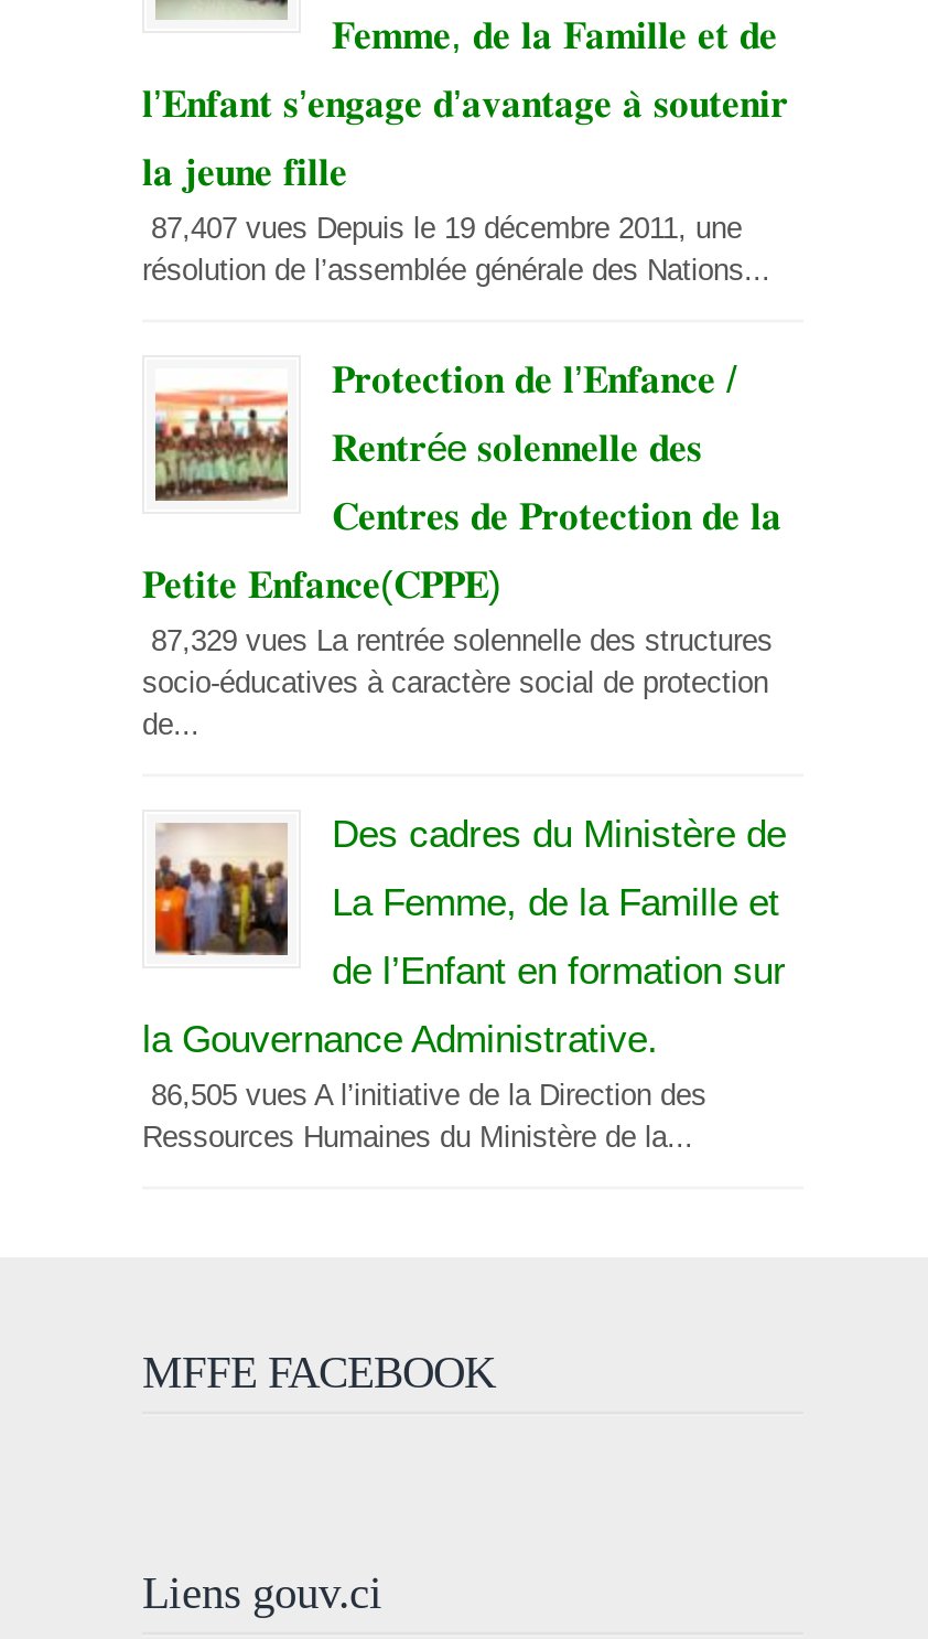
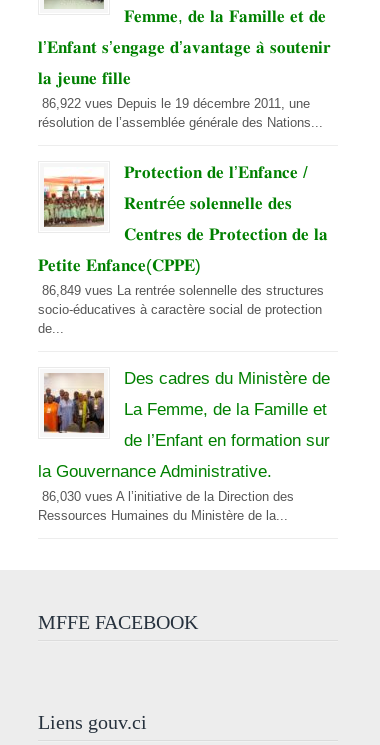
- 87,407 vues Depuis le 19 décembre 2011, une
+ 86,922 vues Depuis le 19 décembre 2011, une

- 87,329 vues La rentrée solennelle des structures
+ 86,849 vues La rentrée solennelle des structures

- 86,505 vues A l’initiative de la Direction des
+ 86,030 vues A l’initiative de la Direction des
